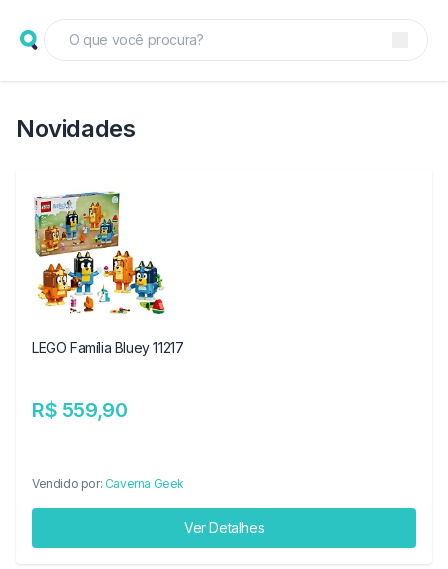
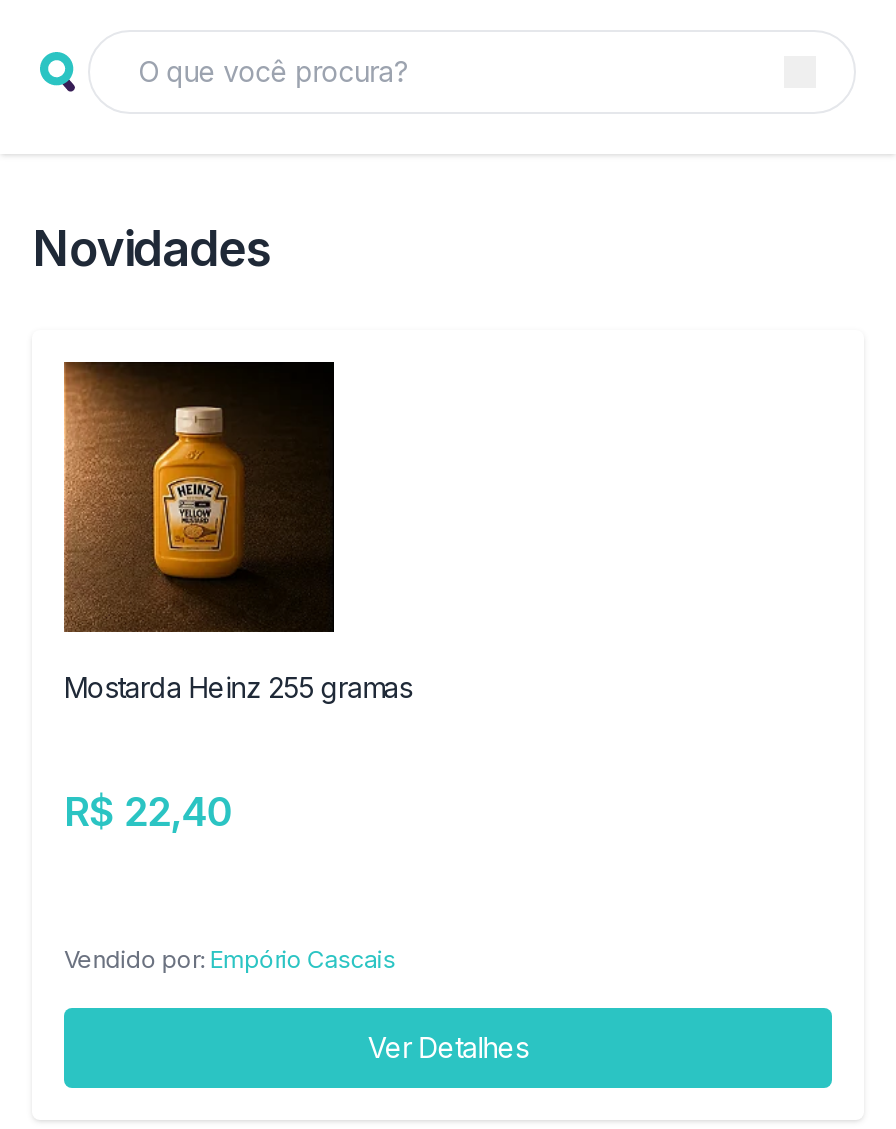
- [image]
- LEGO Família Bluey 11217
+ [image]
+ Mostarda Heinz 255 gramas

- R$ 559,90
+ R$ 22,40

- Vendido por: Caverna Geek
+ Vendido por: Empório Cascais
